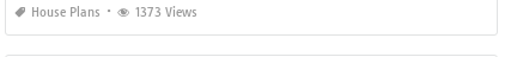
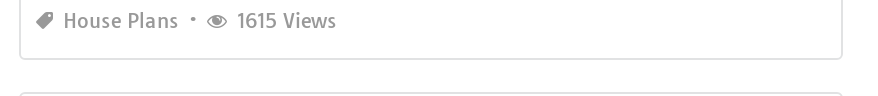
- 1373 Views
+ 1615 Views
